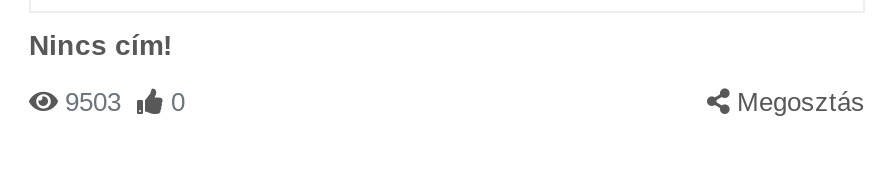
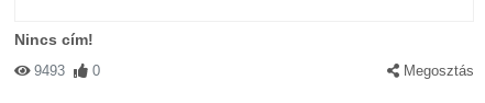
- 9503 0
+ 9493 0
